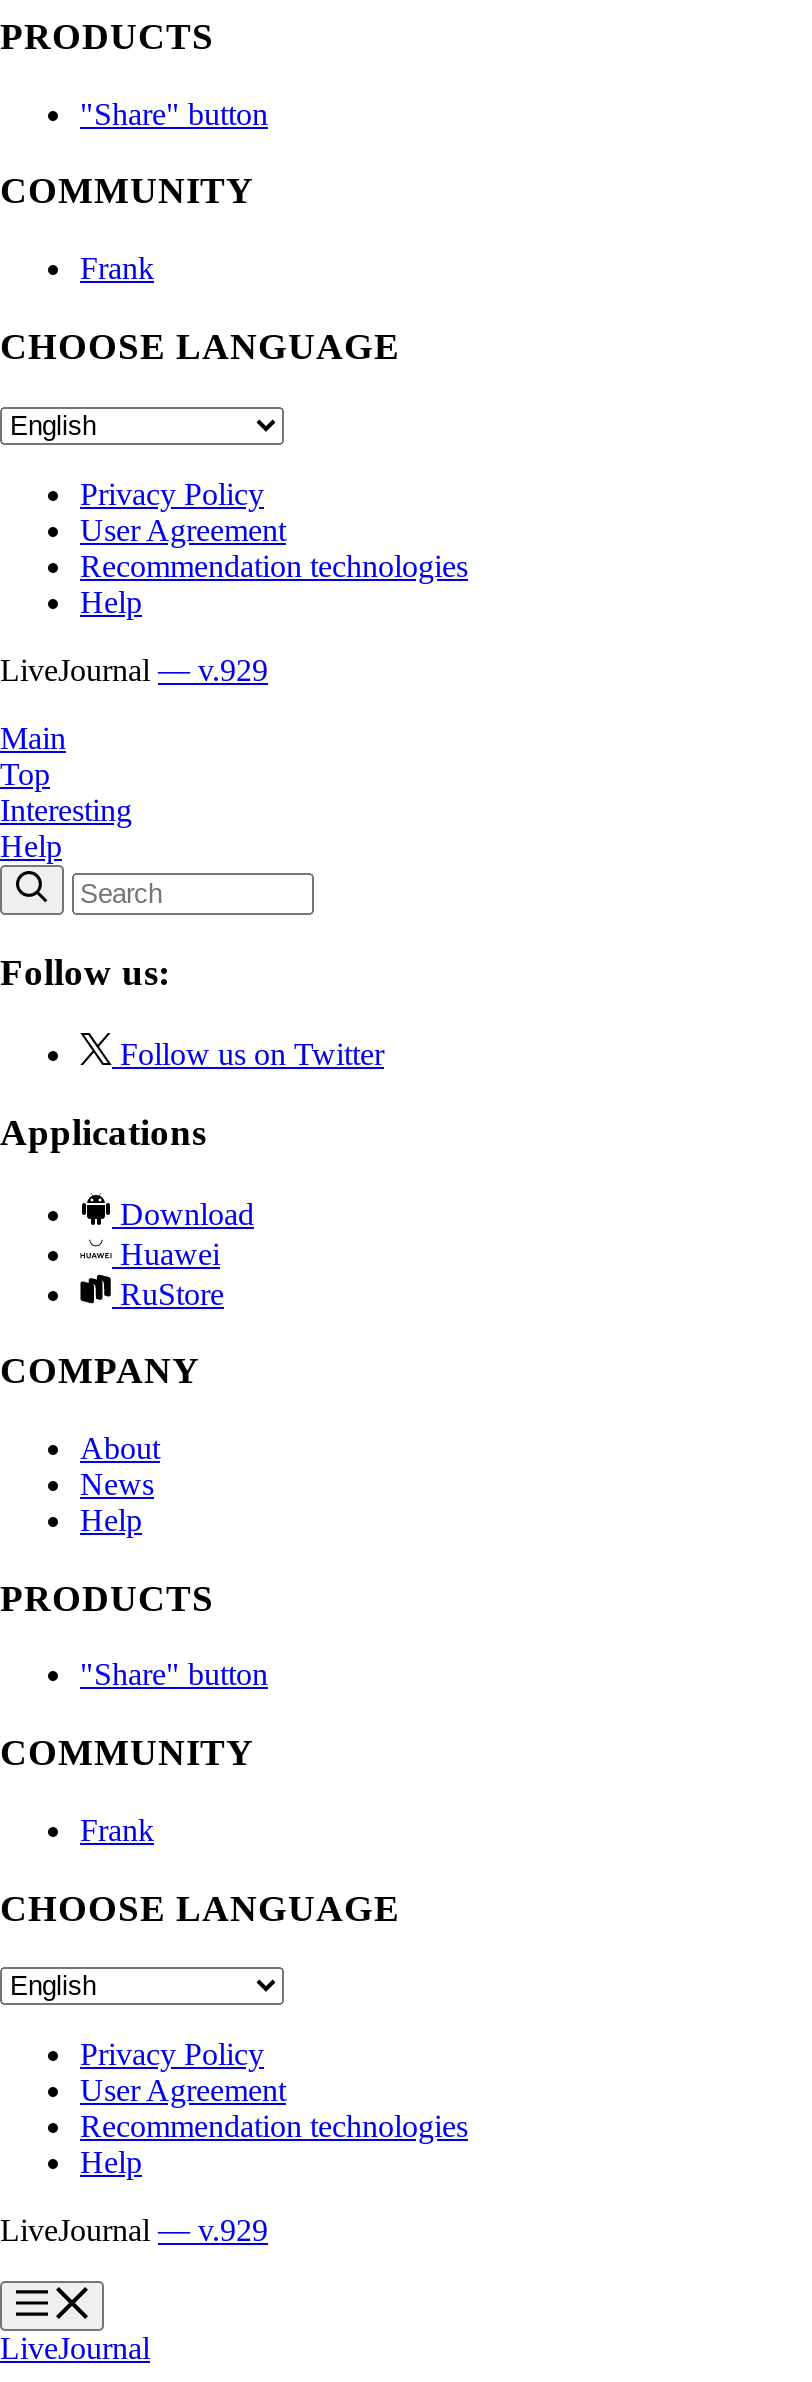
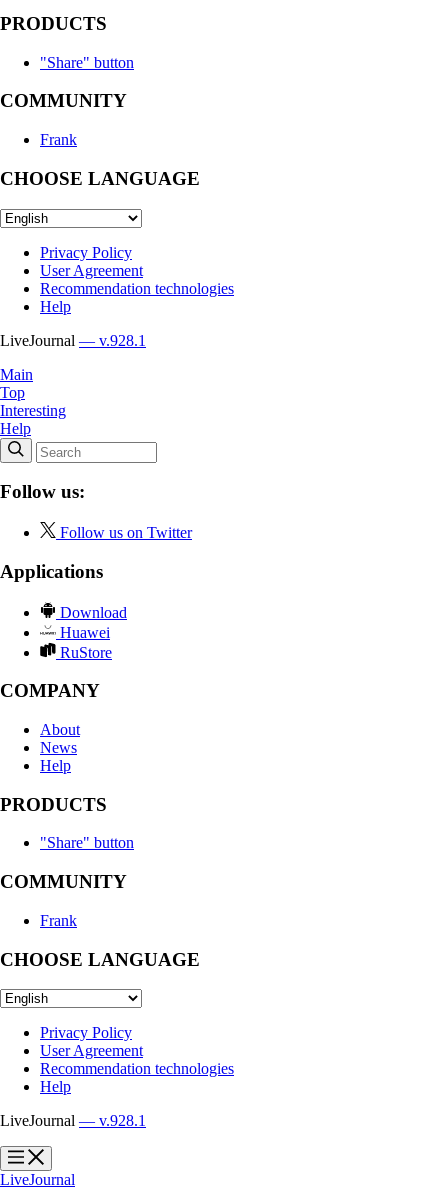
- LiveJournal — v.929
+ LiveJournal — v.928.1

- LiveJournal — v.929
+ LiveJournal — v.928.1
